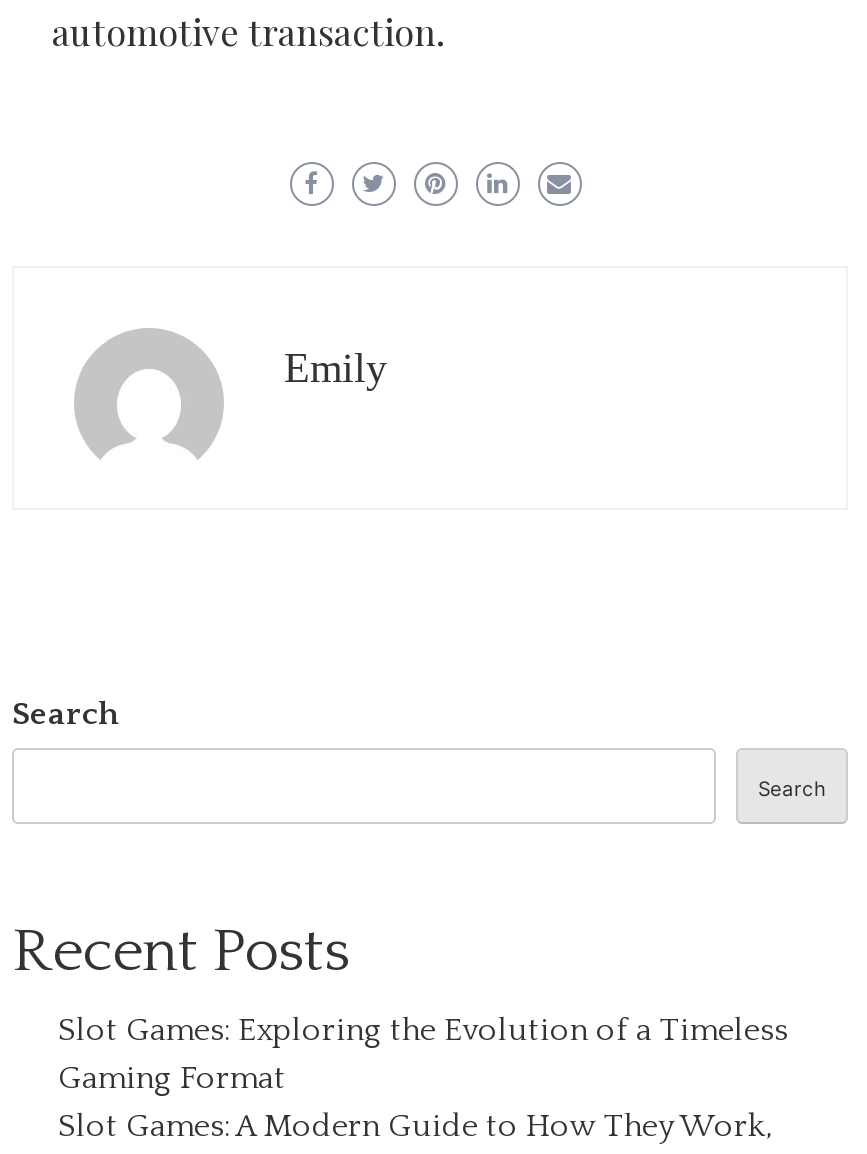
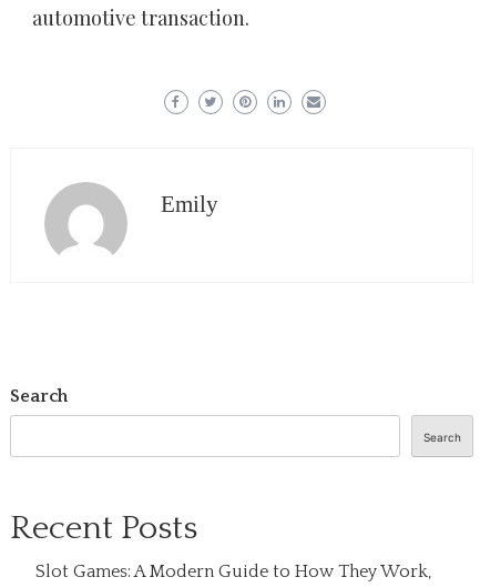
- Slot Games: Exploring the Evolution of a Timeless
- Gaming Format
